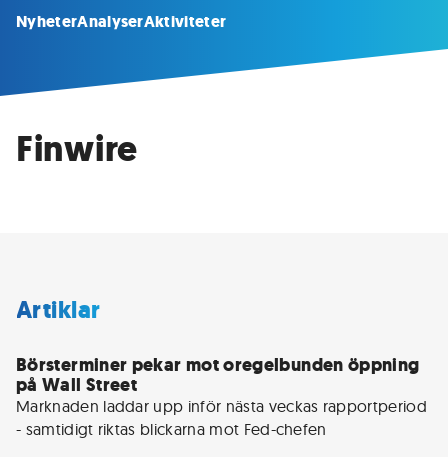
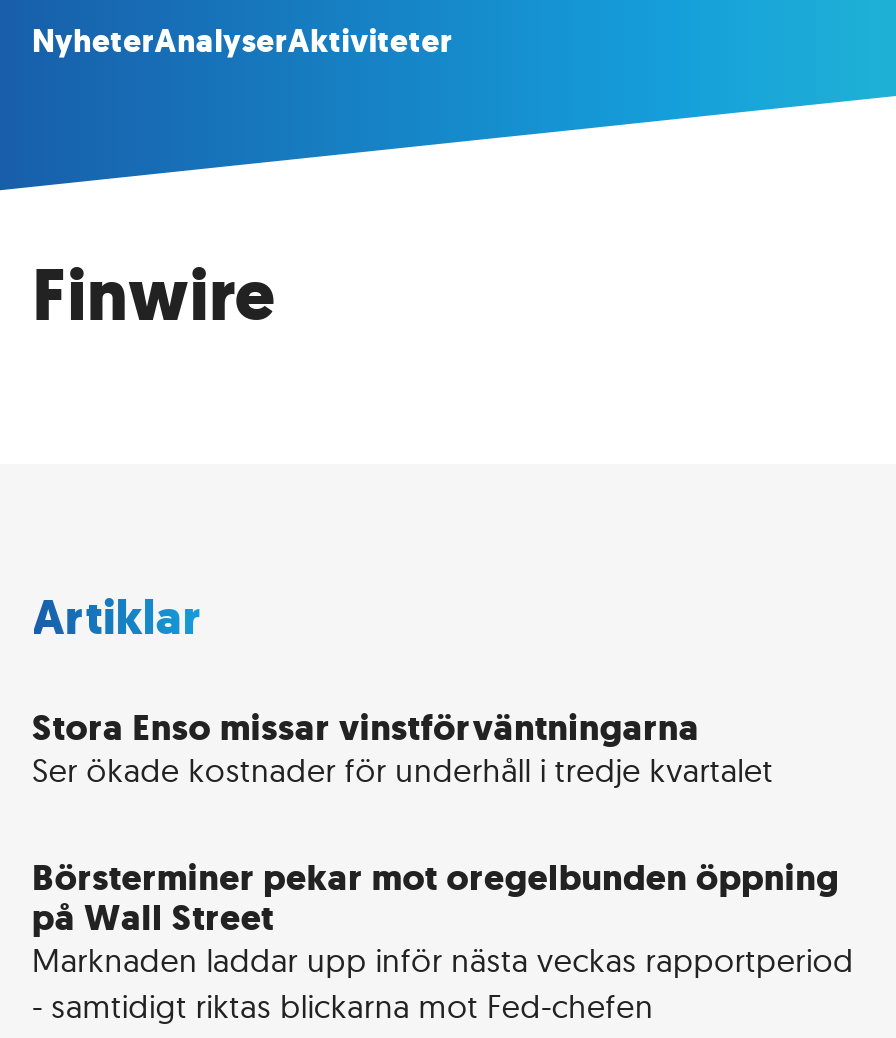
+ Stora Enso missar vinstförväntningarna
+ Ser ökade kostnader för underhåll i tredje kvartalet
